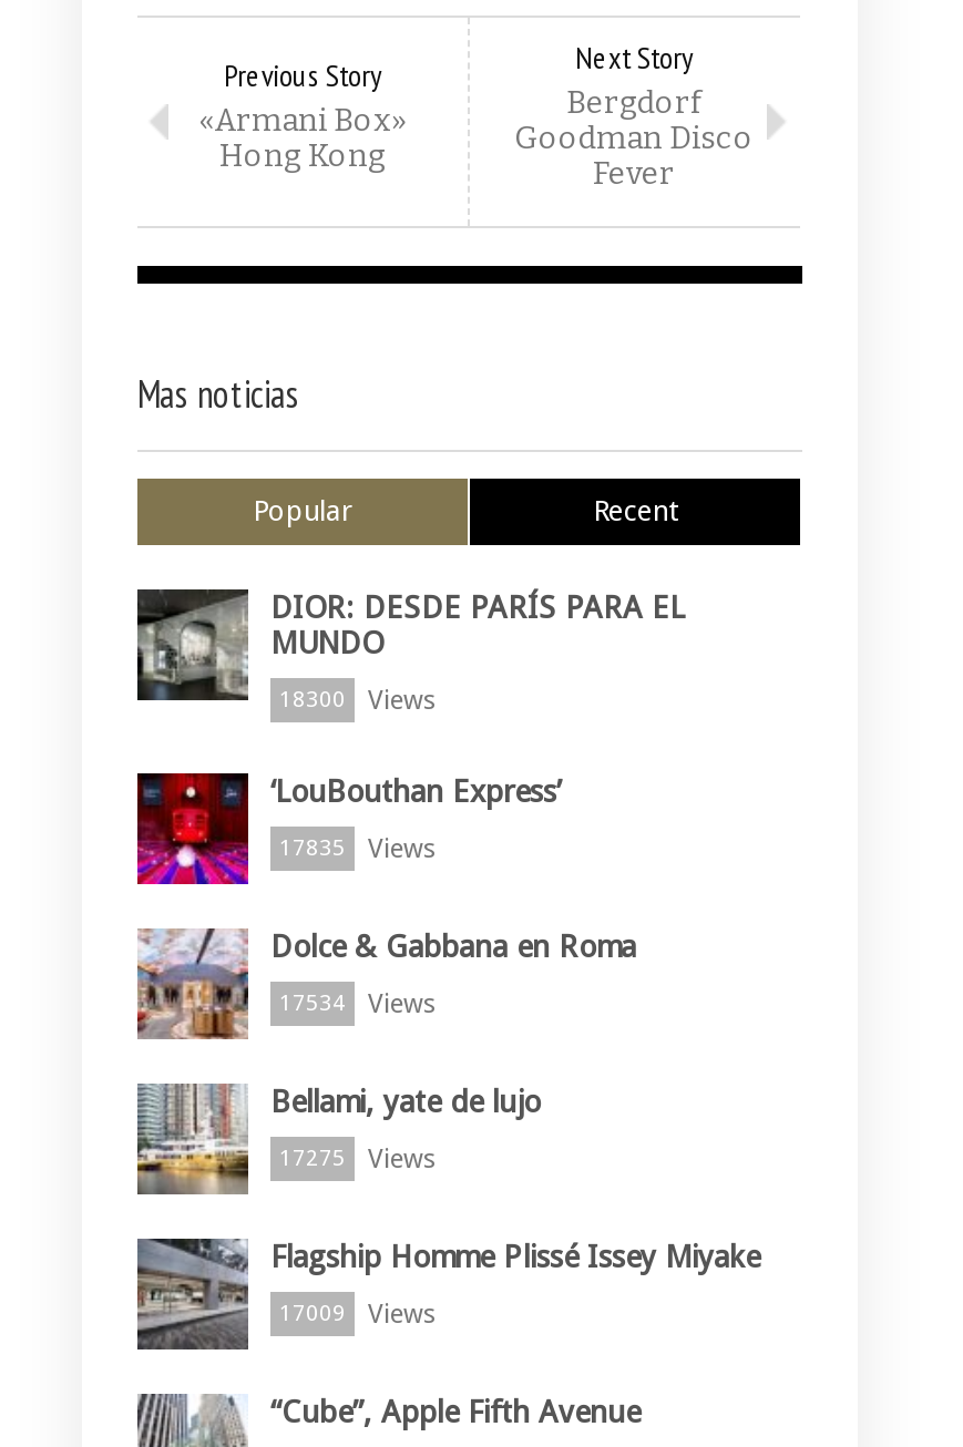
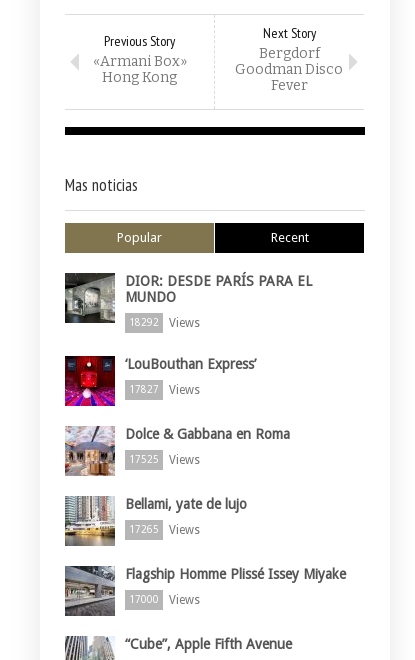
- 18300 Views
+ 18292 Views

- 17835 Views
+ 17827 Views

- 17534 Views
+ 17525 Views

- 17275 Views
+ 17265 Views

- 17009 Views
+ 17000 Views
